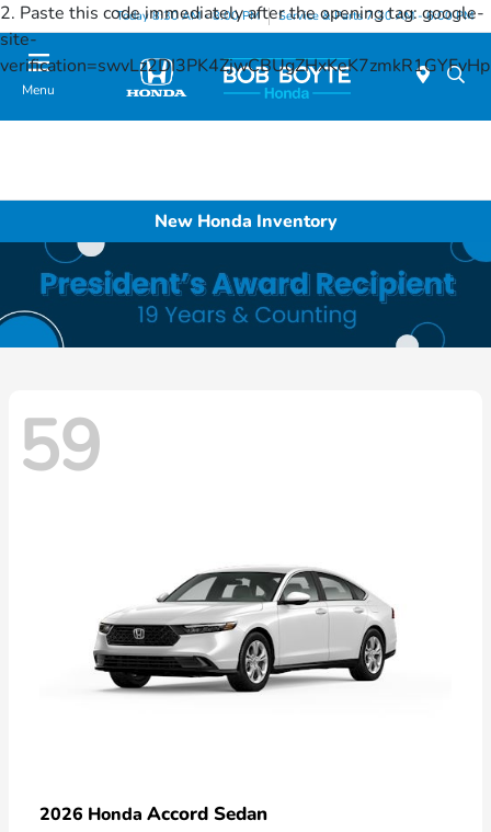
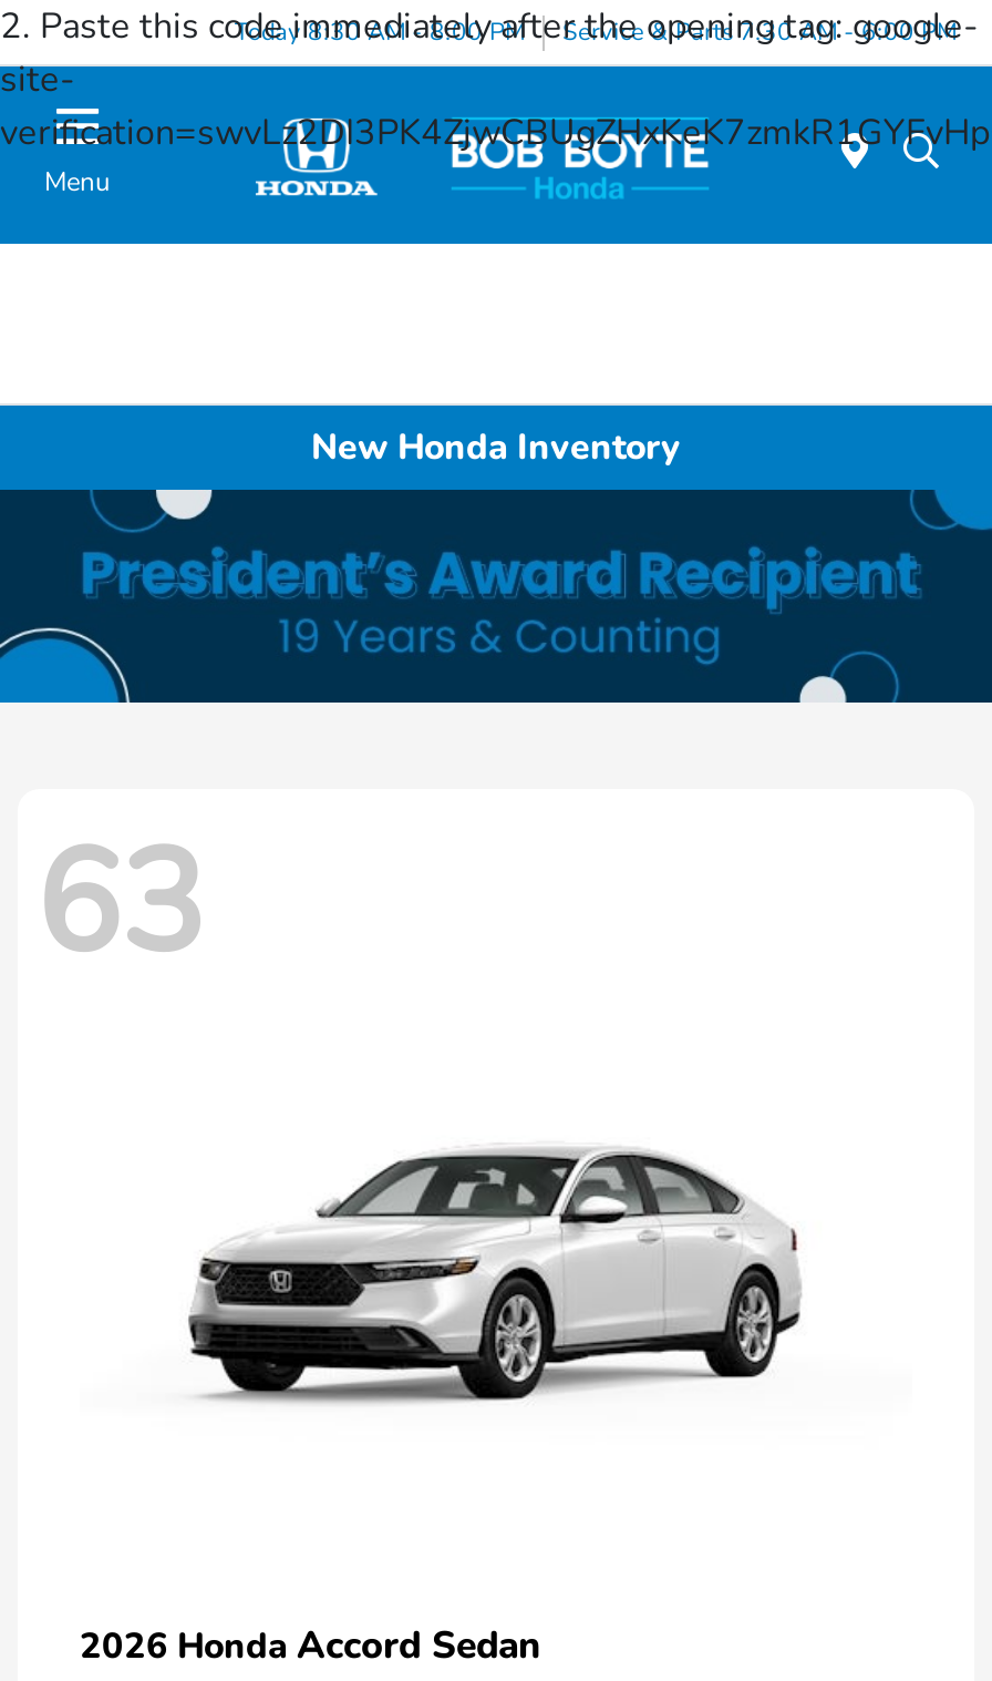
- 59
+ 63
